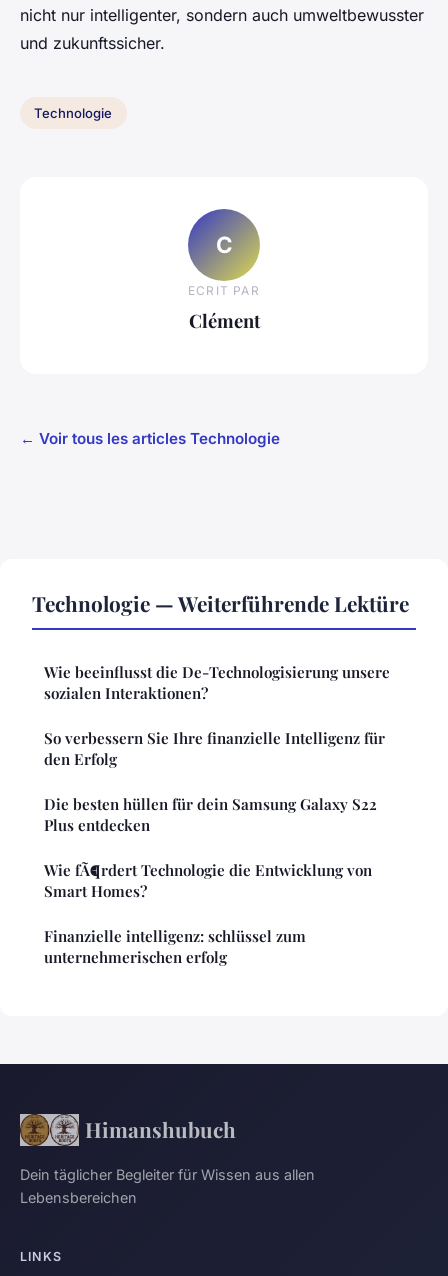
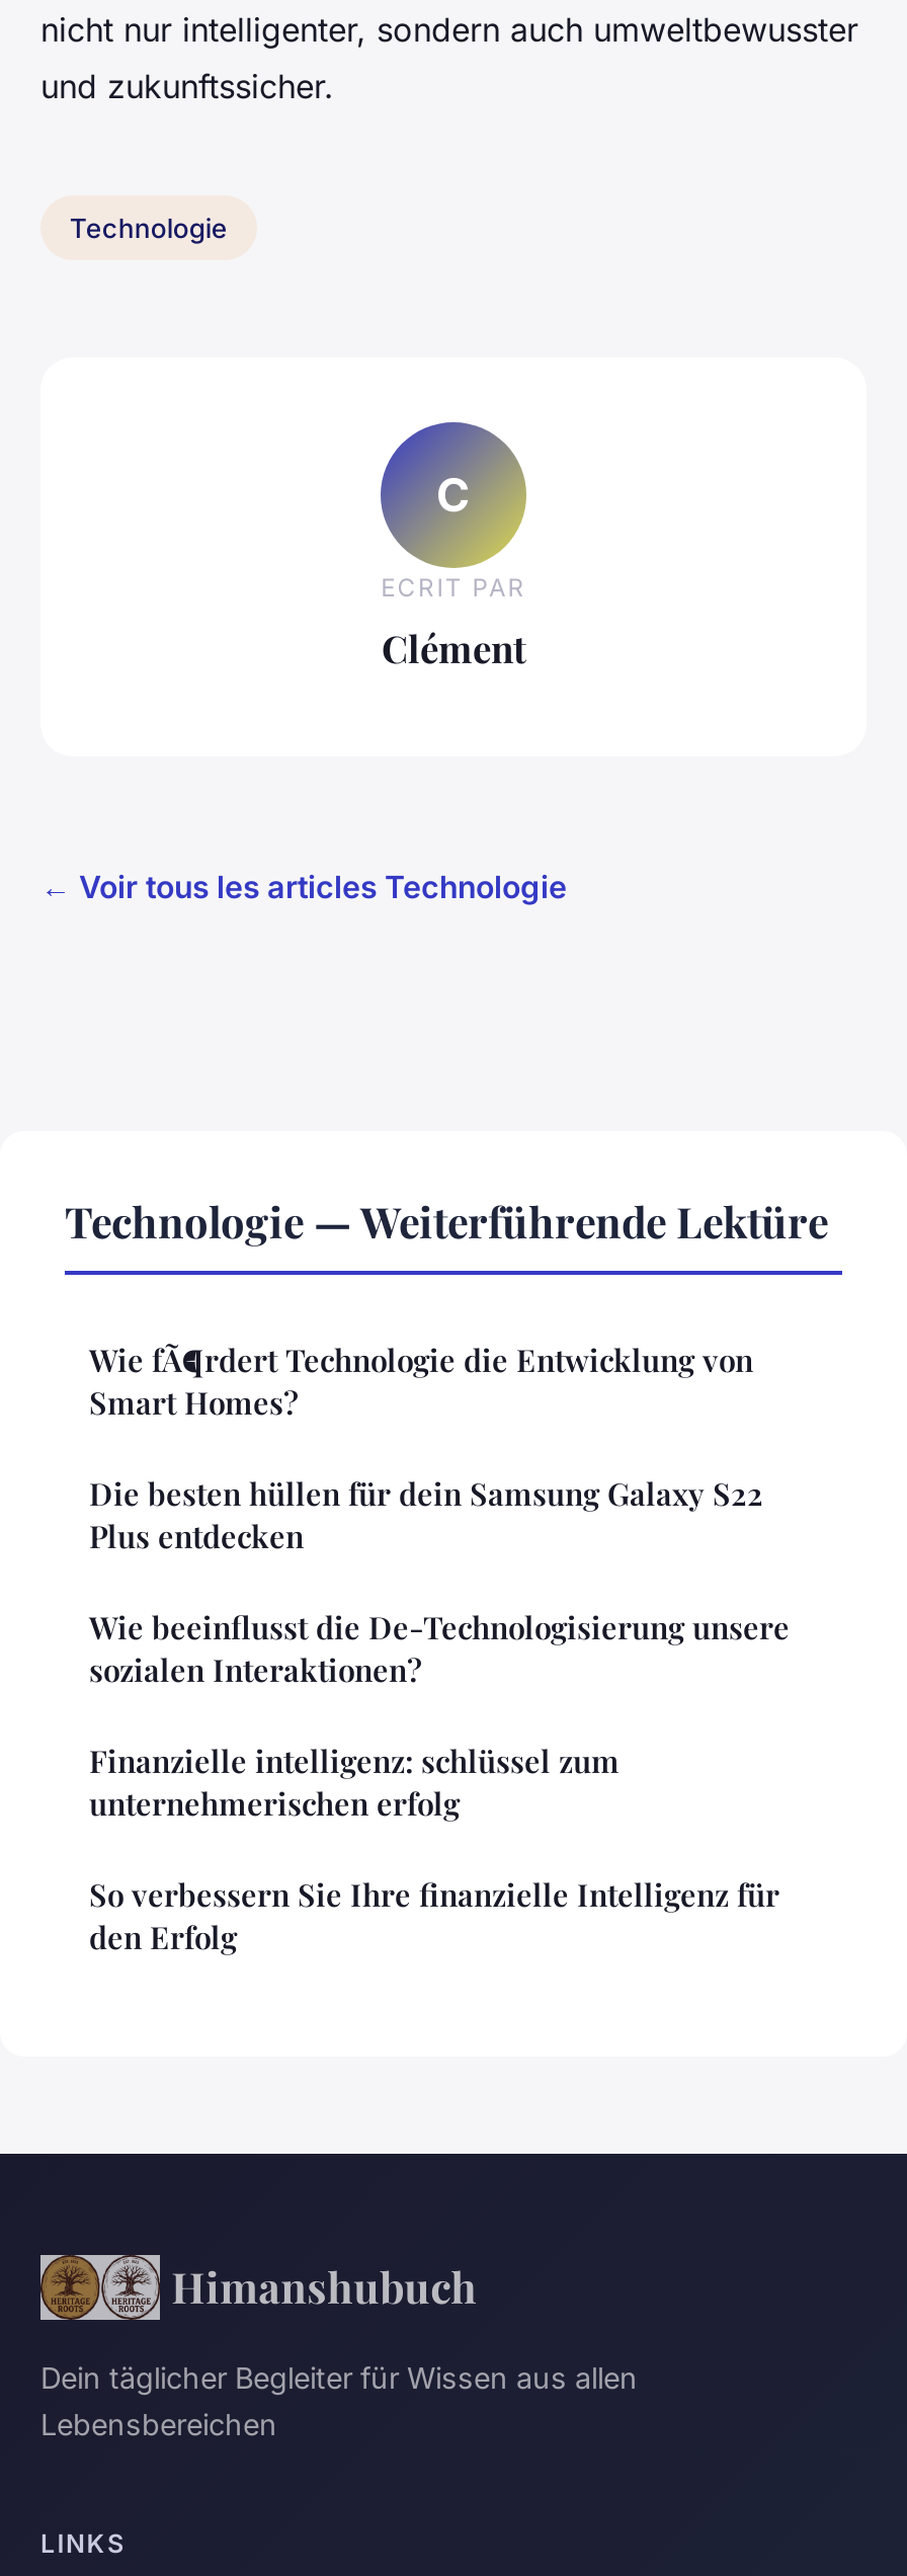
moved down: Wie beeinflusst die De-Technologisierung unsere | sozialen Interaktionen?

moved down: So verbessern Sie Ihre finanzielle Intelligenz für | den Erfolg

moved up: Die besten hüllen für dein Samsung Galaxy S22 | Plus entdecken | Wie fÃ¶rdert Technologie die Entwicklung von | Smart Homes?

moved up: Finanzielle intelligenz: schlüssel zum | unternehmerischen erfolg
